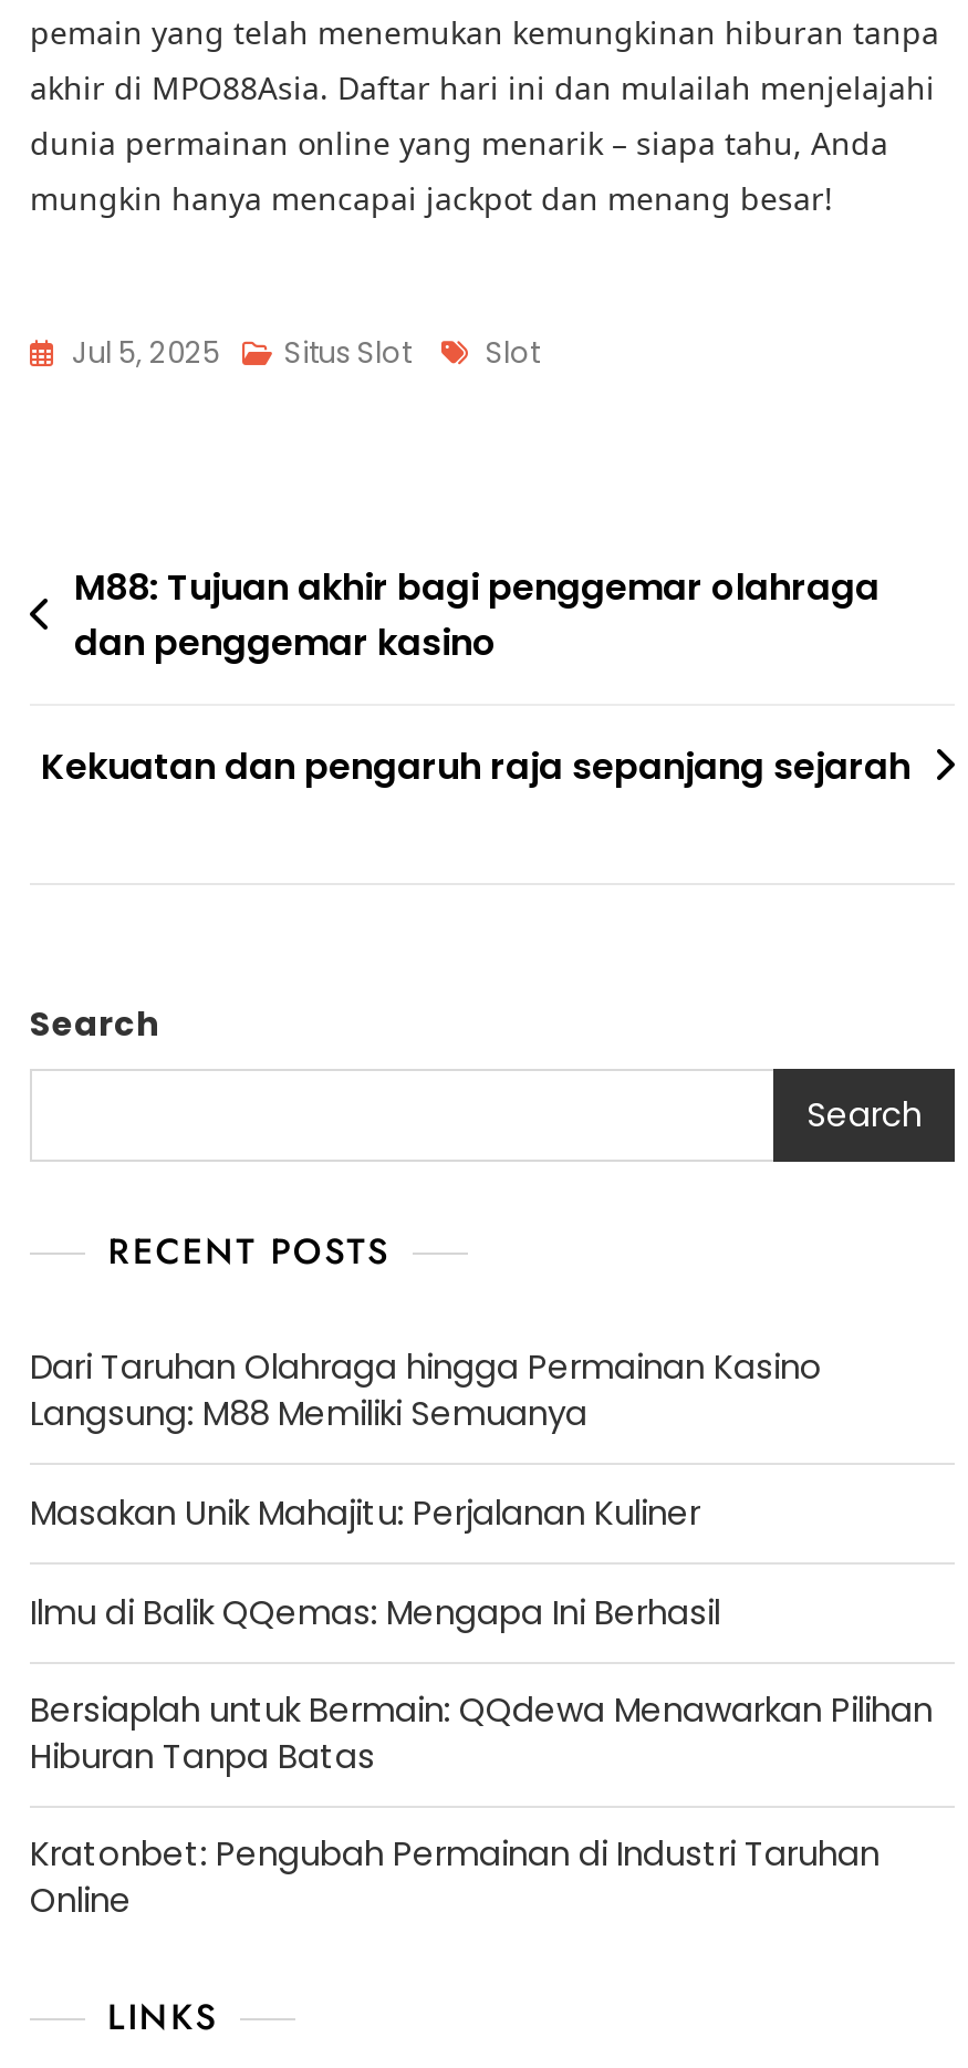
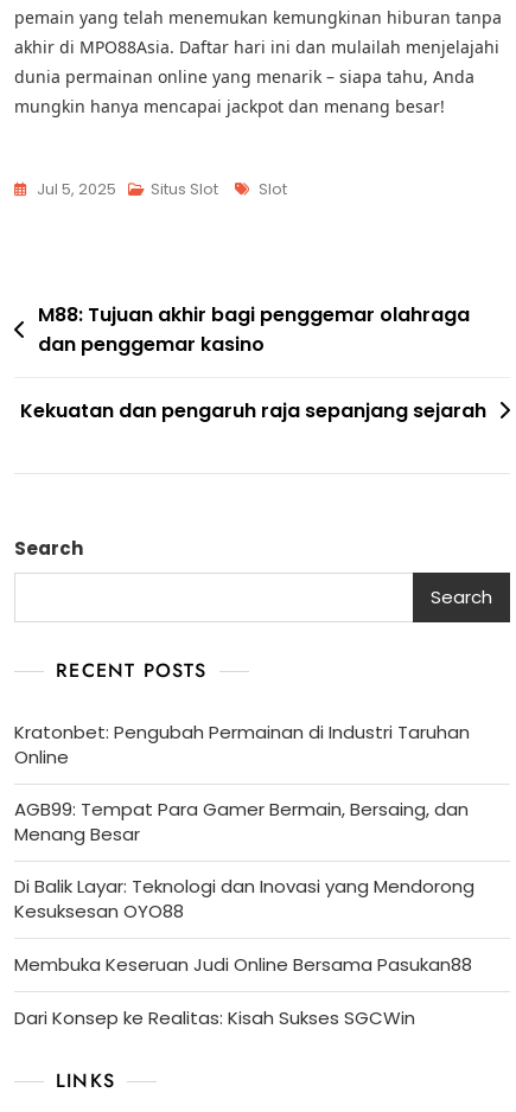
- Dari Taruhan Olahraga hingga Permainan Kasino
- Langsung: M88 Memiliki Semuanya
- Masakan Unik Mahajitu: Perjalanan Kuliner
- Ilmu di Balik QQemas: Mengapa Ini Berhasil
- Bersiaplah untuk Bermain: QQdewa Menawarkan Pilihan
- Hiburan Tanpa Batas

moved up: Kratonbet: Pengubah Permainan di Industri Taruhan | Online

+ AGB99: Tempat Para Gamer Bermain, Bersaing, dan
+ Menang Besar
+ Di Balik Layar: Teknologi dan Inovasi yang Mendorong
+ Kesuksesan OYO88
+ Membuka Keseruan Judi Online Bersama Pasukan88
+ Dari Konsep ke Realitas: Kisah Sukses SGCWin
